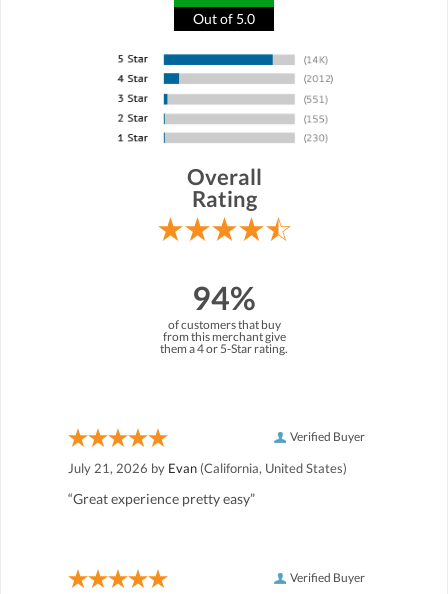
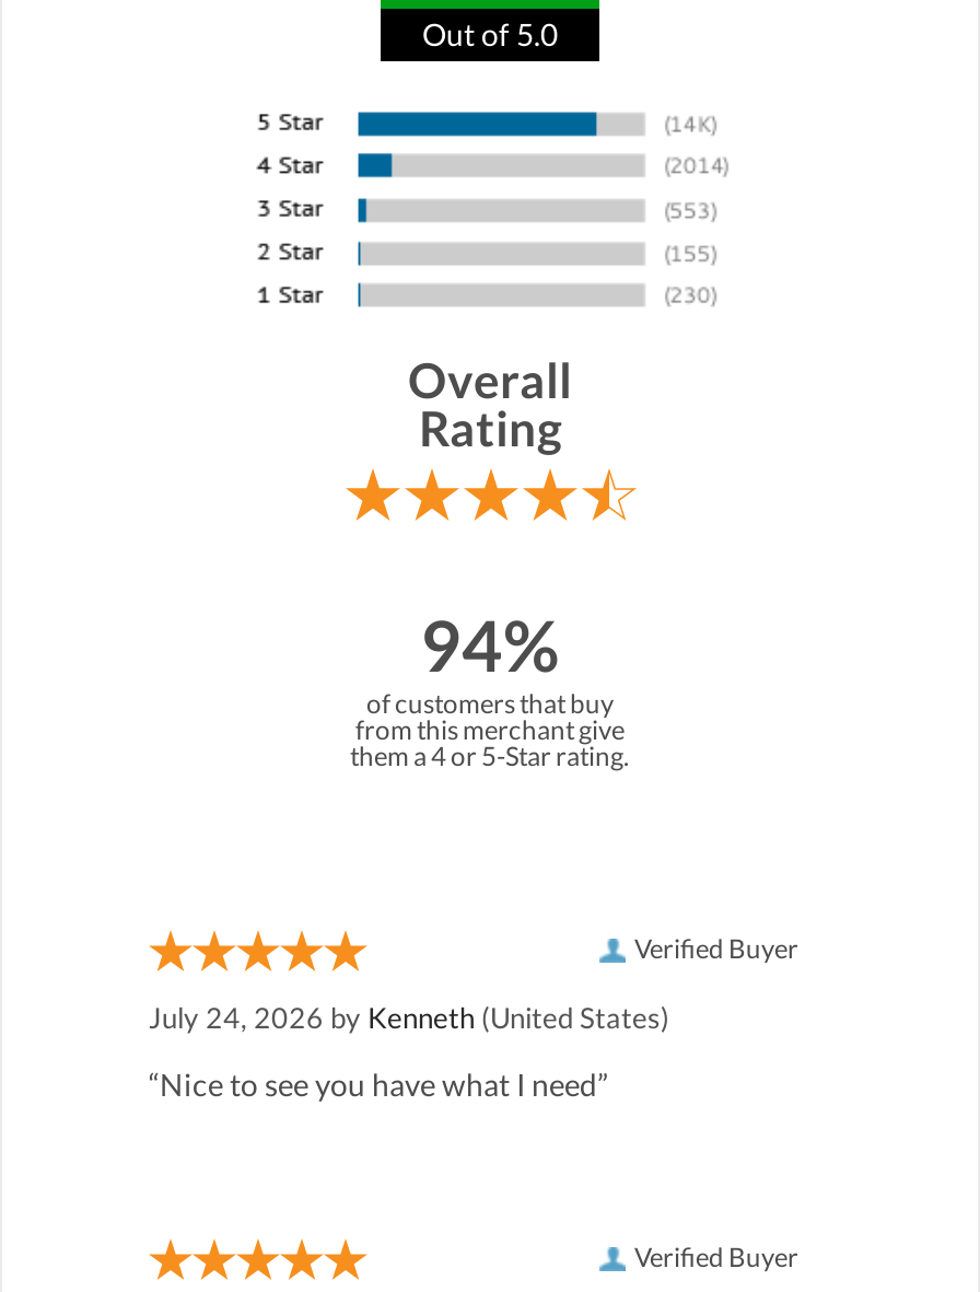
- July 21, 2026 by Evan (California, United States)
+ July 24, 2026 by Kenneth (United States)

- “Great experience pretty easy”
+ “Nice to see you have what I need”
